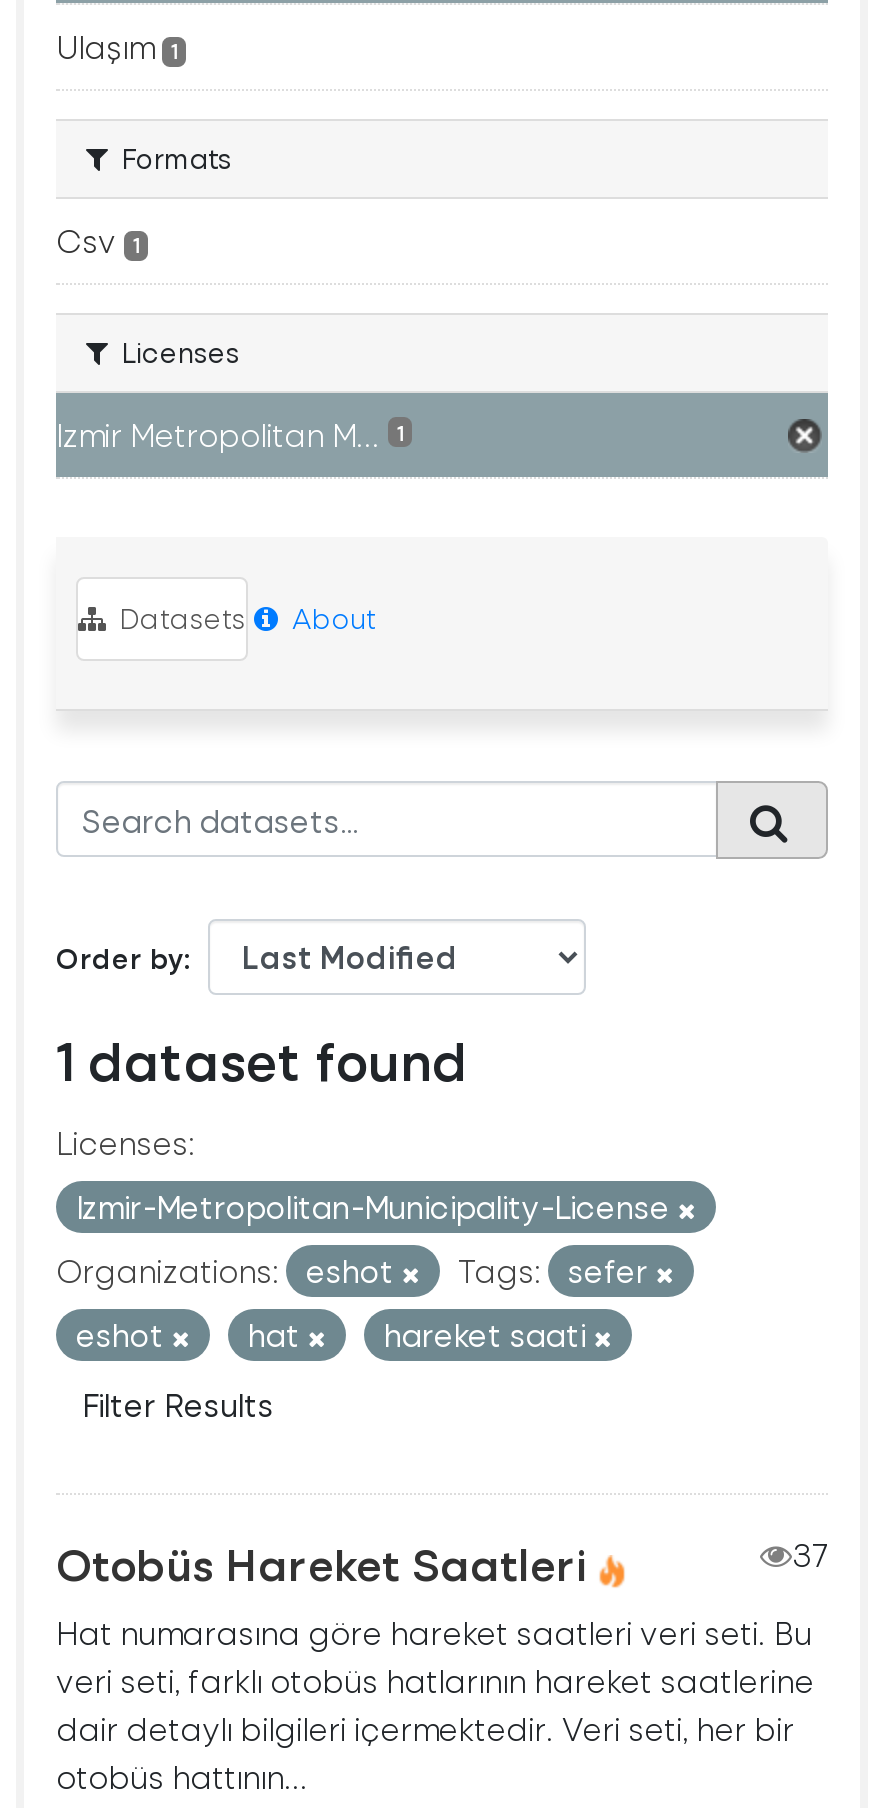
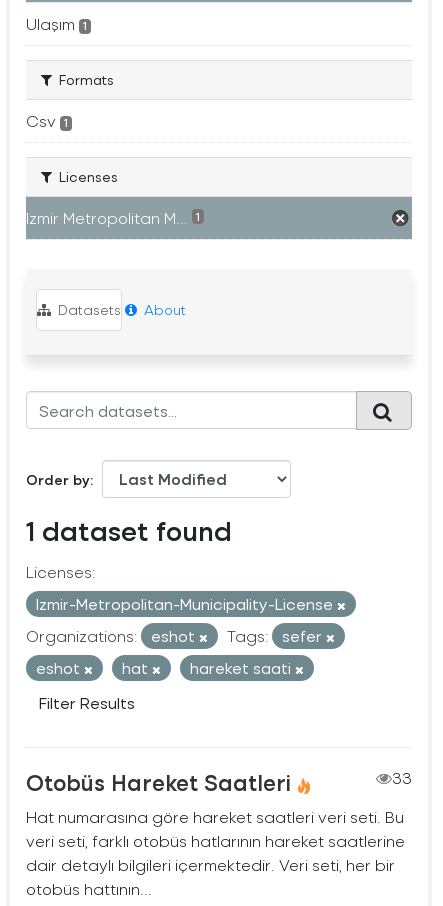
- 37
+ 33
